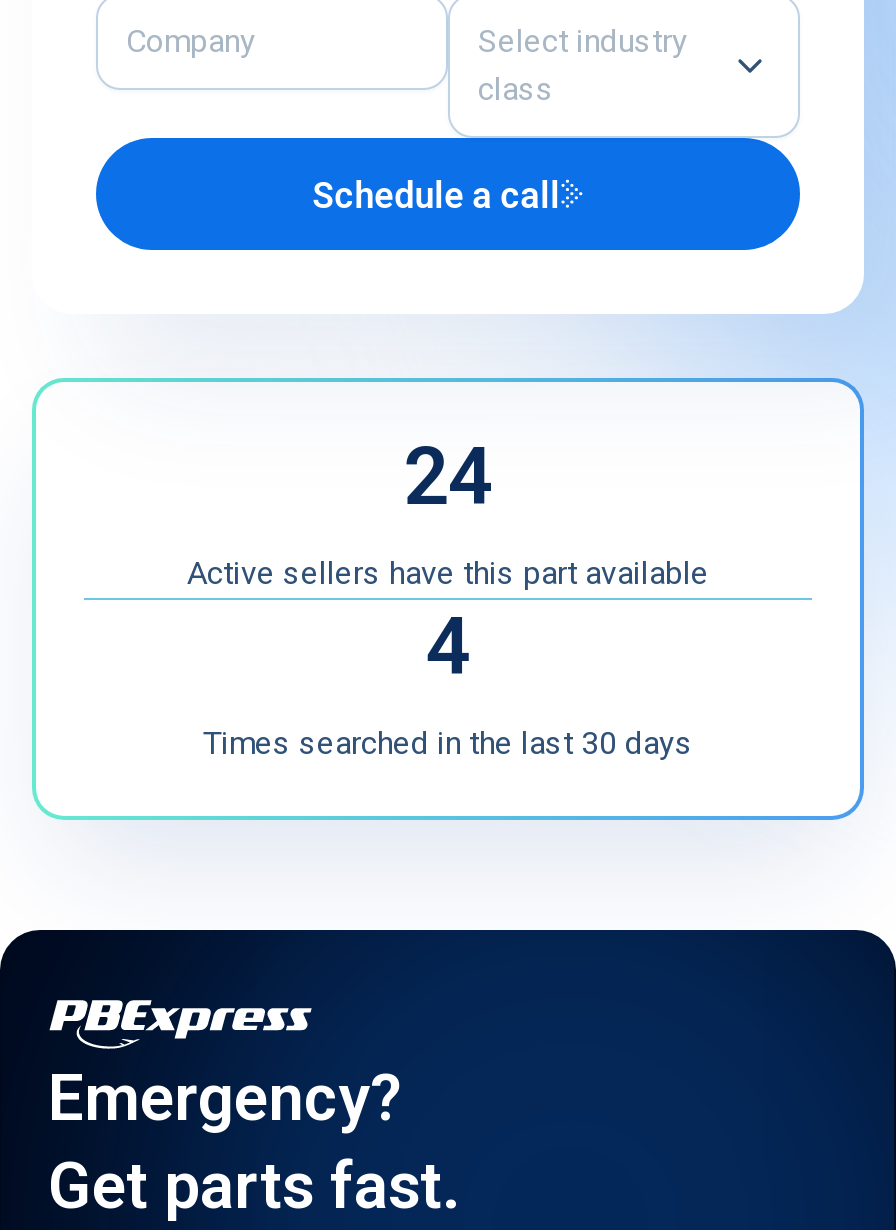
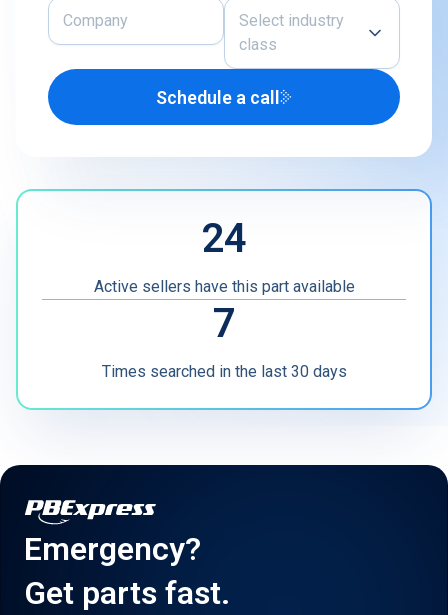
- 4
+ 7
